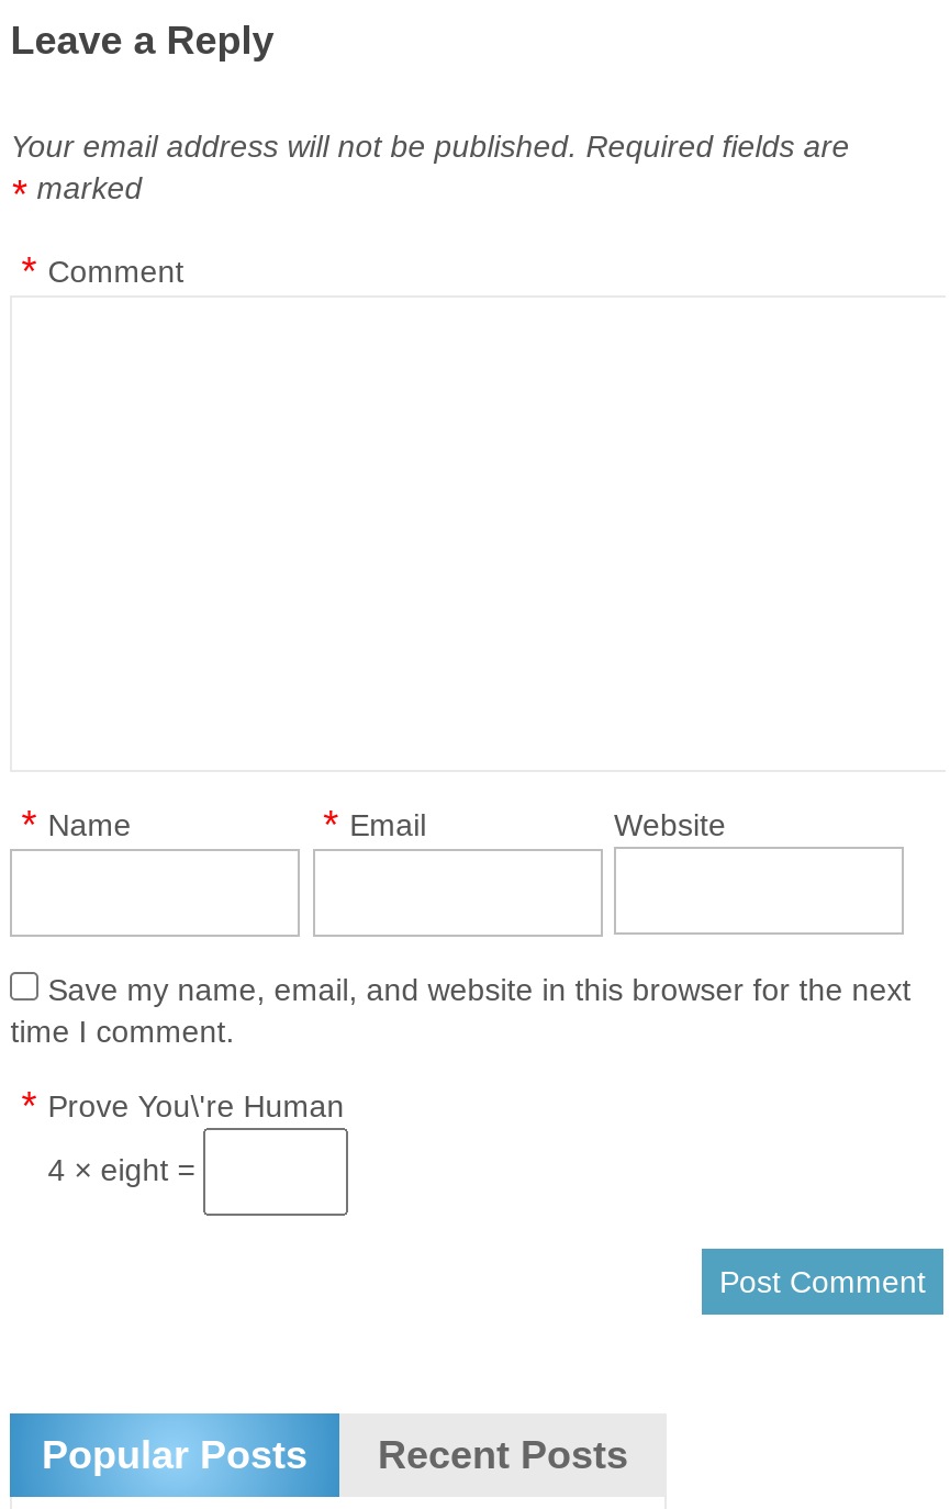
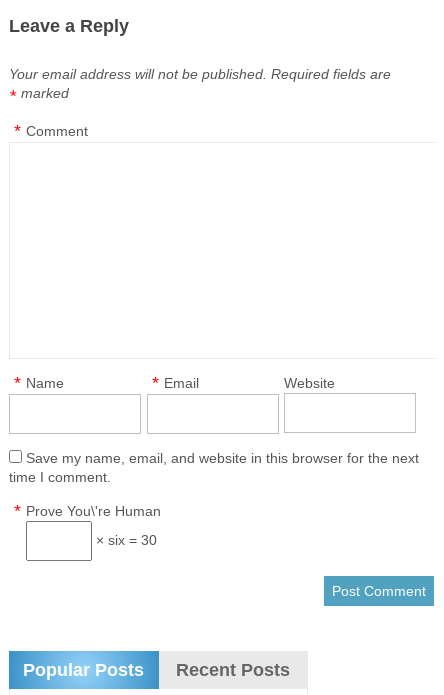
- 4 × eight =
+ × six = 30
